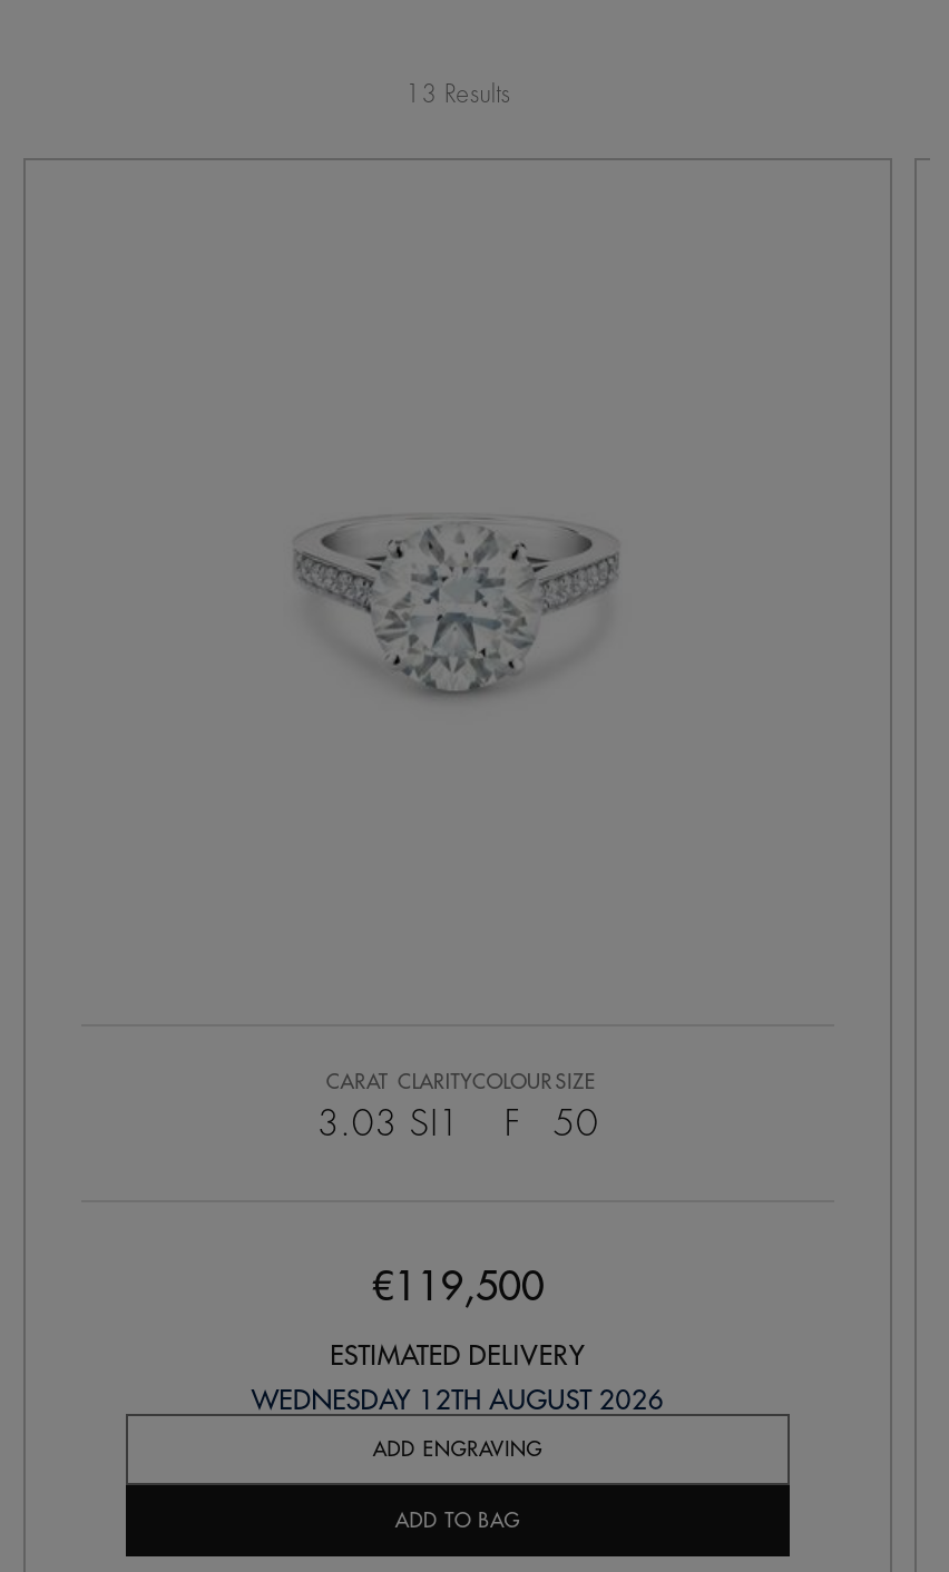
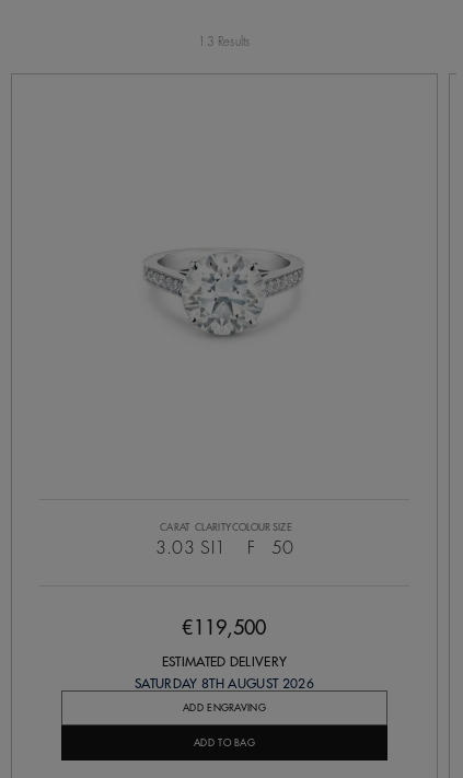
- WEDNESDAY 12TH AUGUST 2026
+ SATURDAY 8TH AUGUST 2026
